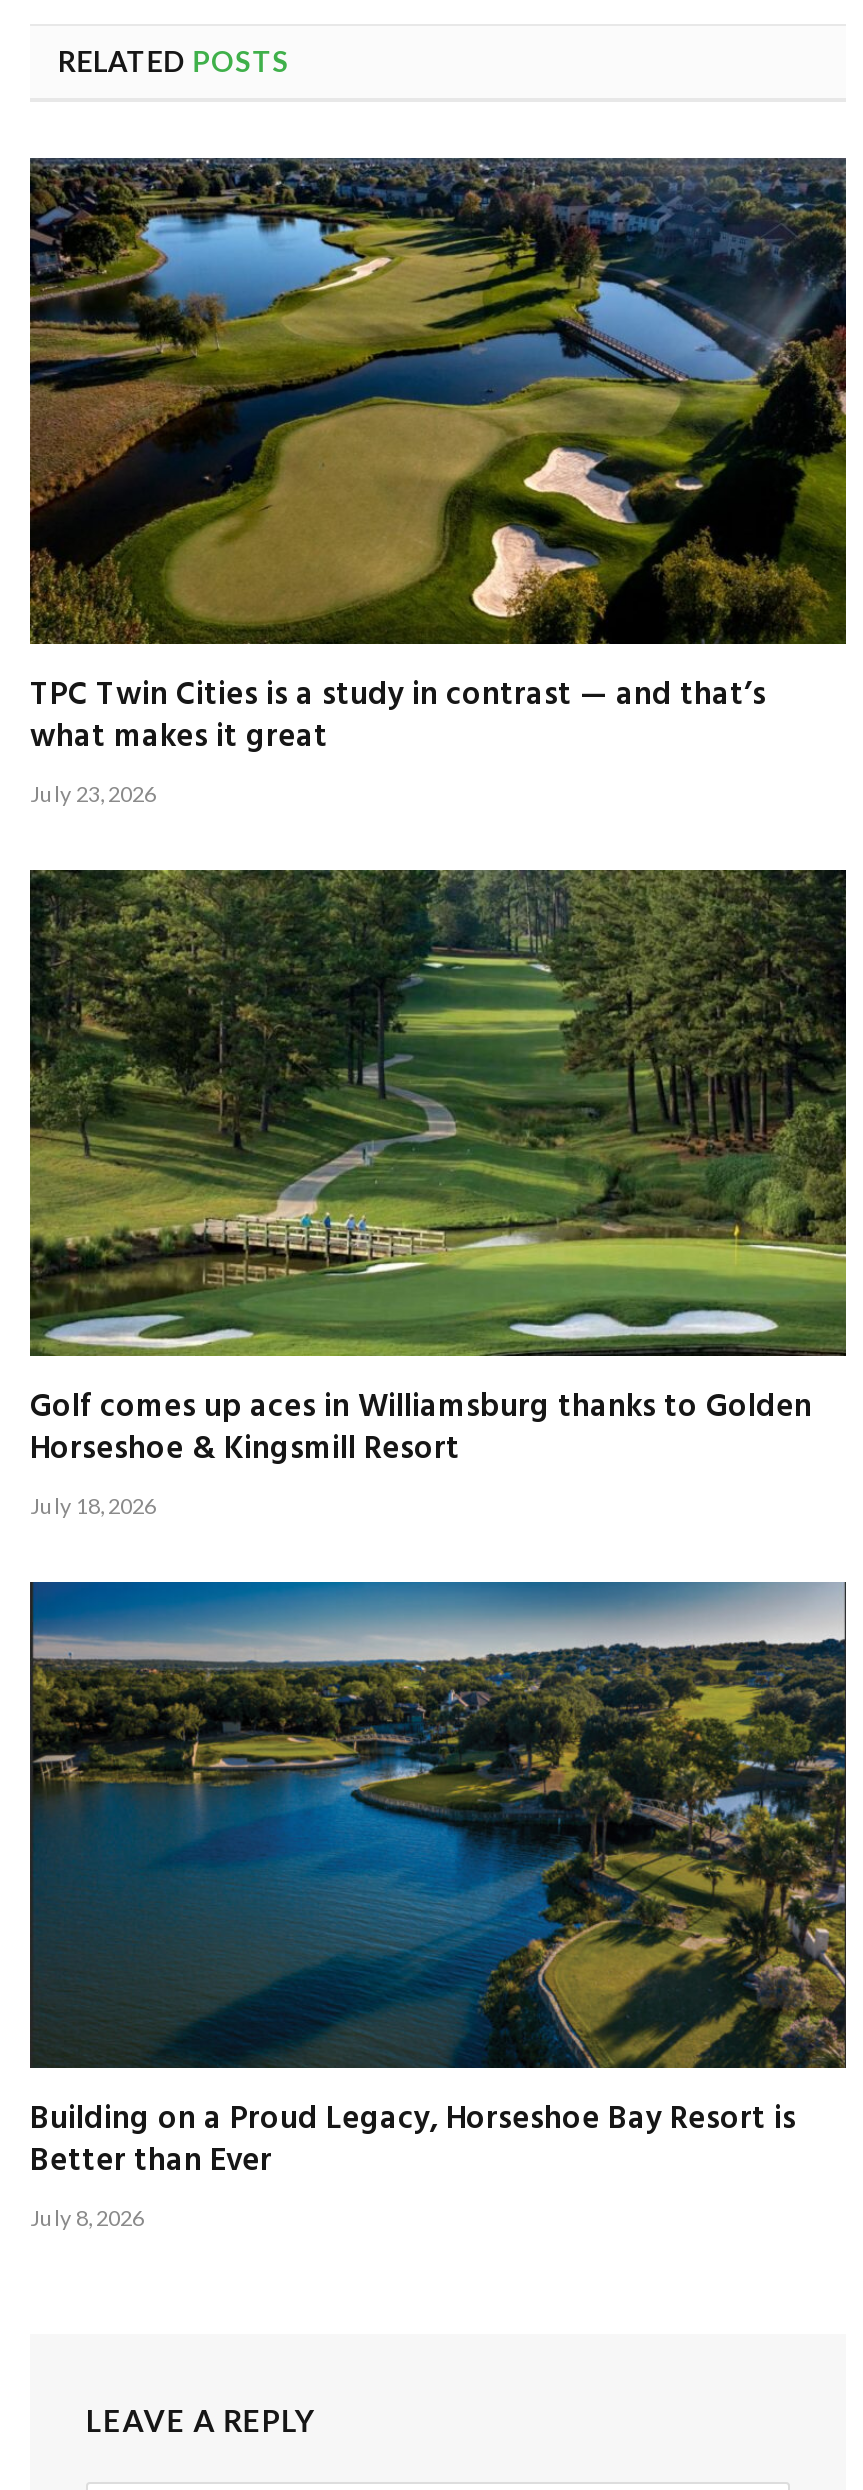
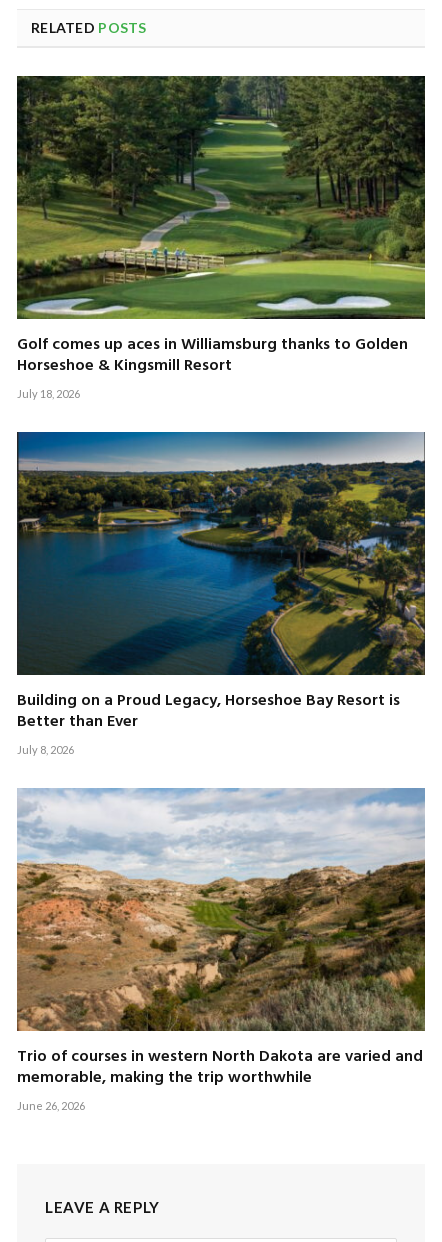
- [image]
- TPC Twin Cities is a study in contrast — and that’s
- what makes it great
- July 23, 2026

moved up: [image] | Golf comes up aces in Williamsburg thanks to Golden | Horseshoe & Kingsmill Resort | July 18, 2026 | Building on a Proud Legacy, Horseshoe Bay Resort is | Better than Ever | July 8, 2026

+ [image]
+ Trio of courses in western North Dakota are varied and
+ memorable, making the trip worthwhile
+ June 26, 2026
